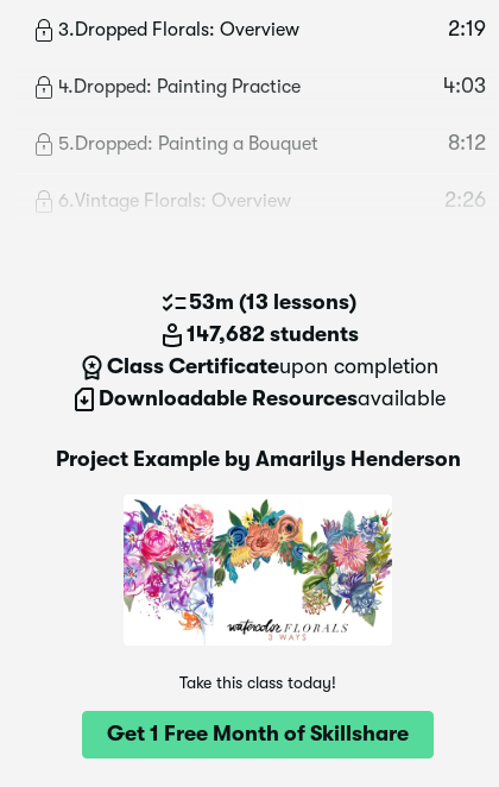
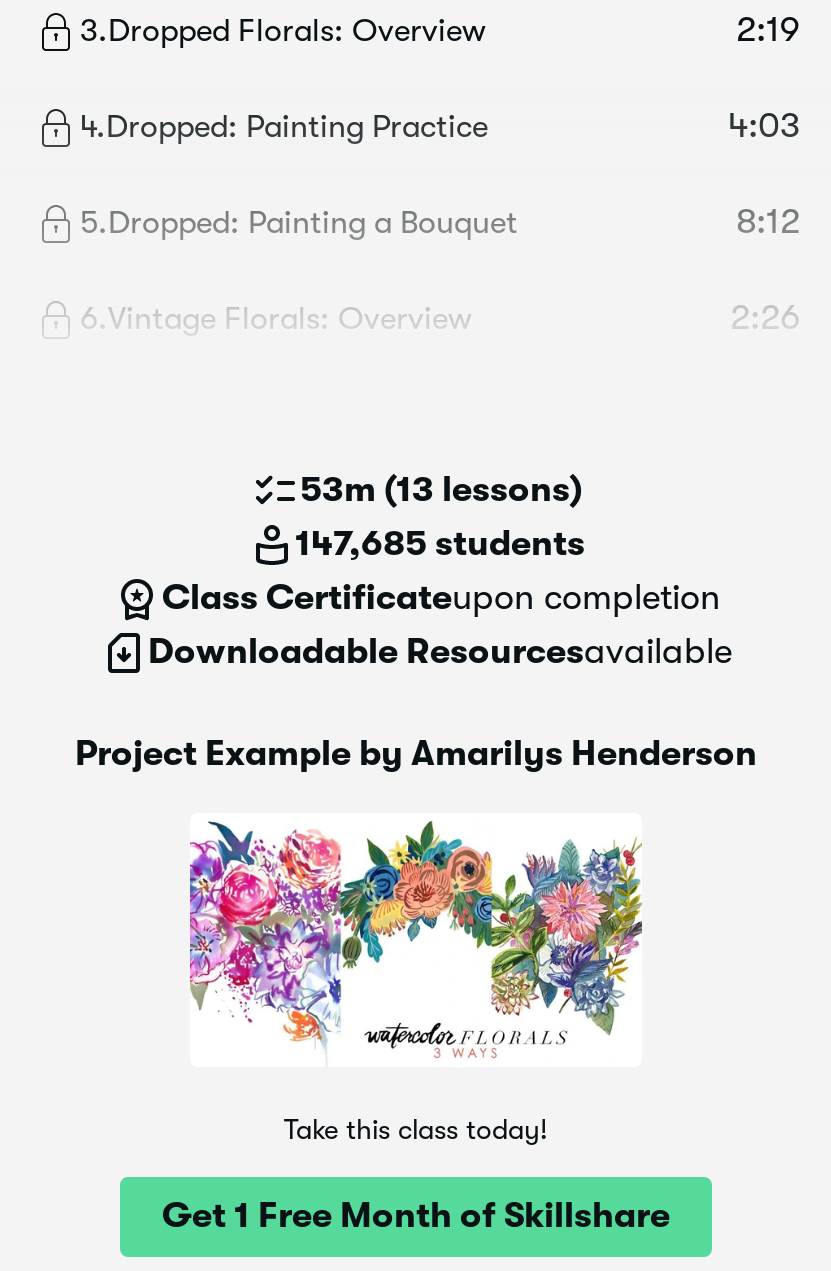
- 147,682 students
+ 147,685 students
